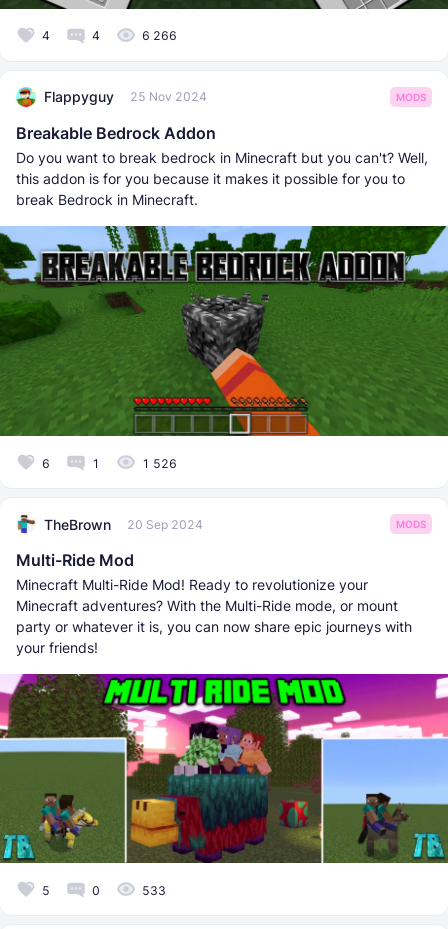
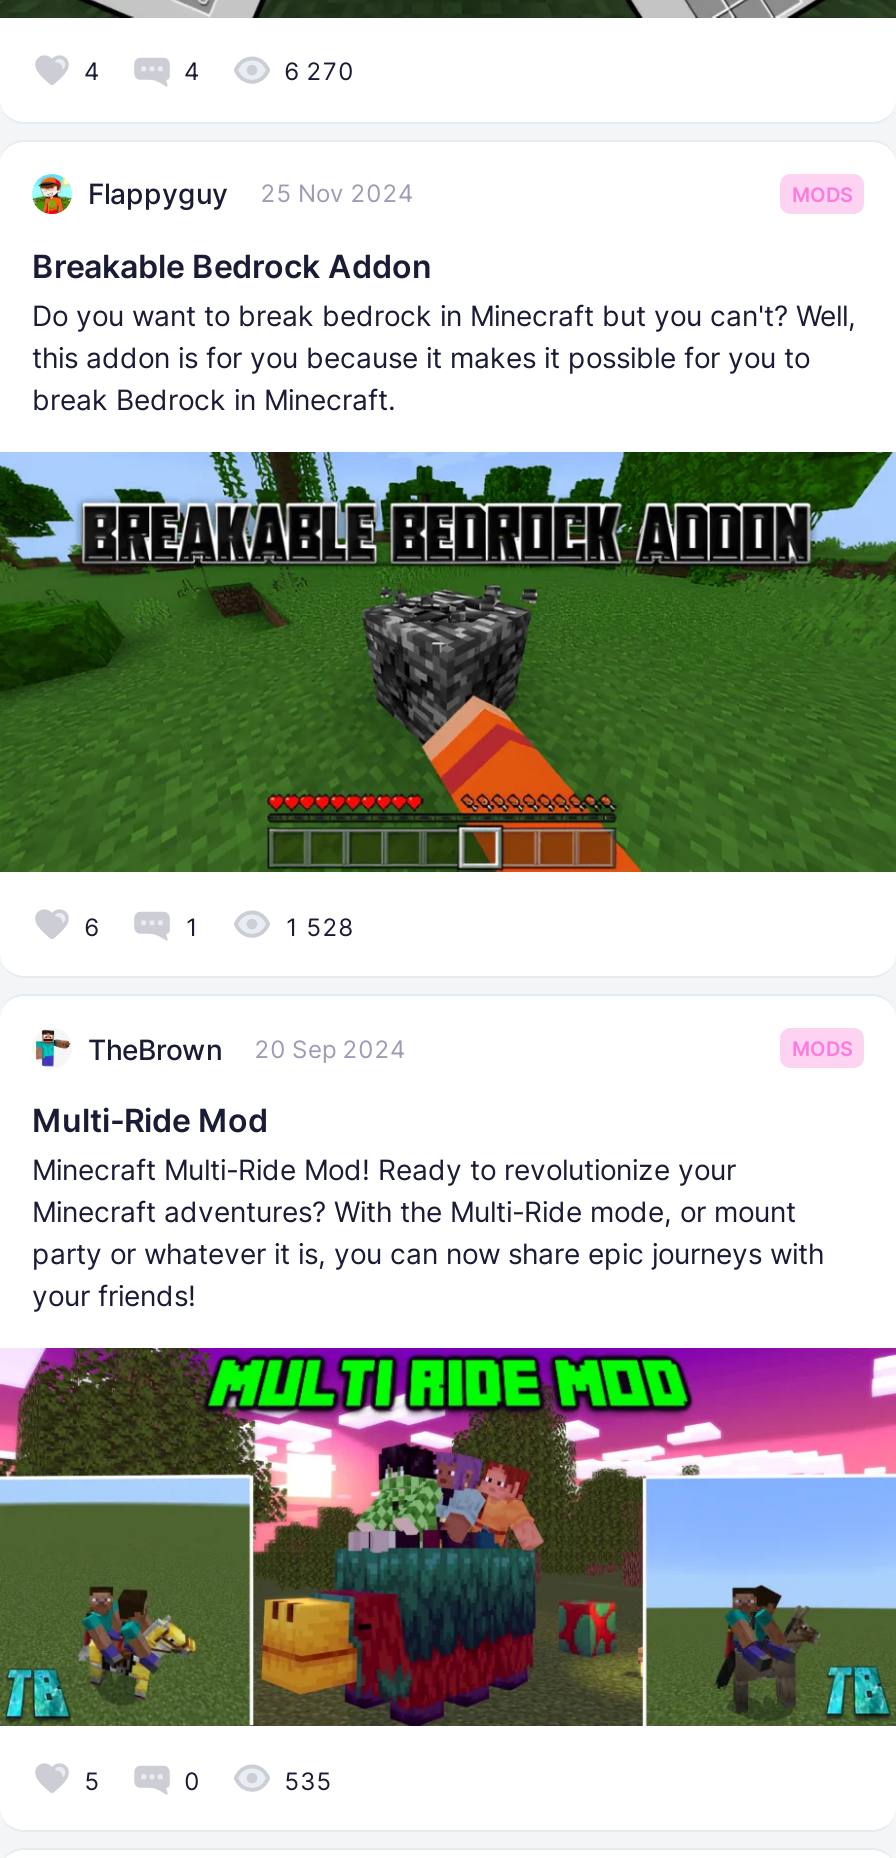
- 6 266
+ 6 270

- 1 526
+ 1 528

- 533
+ 535
